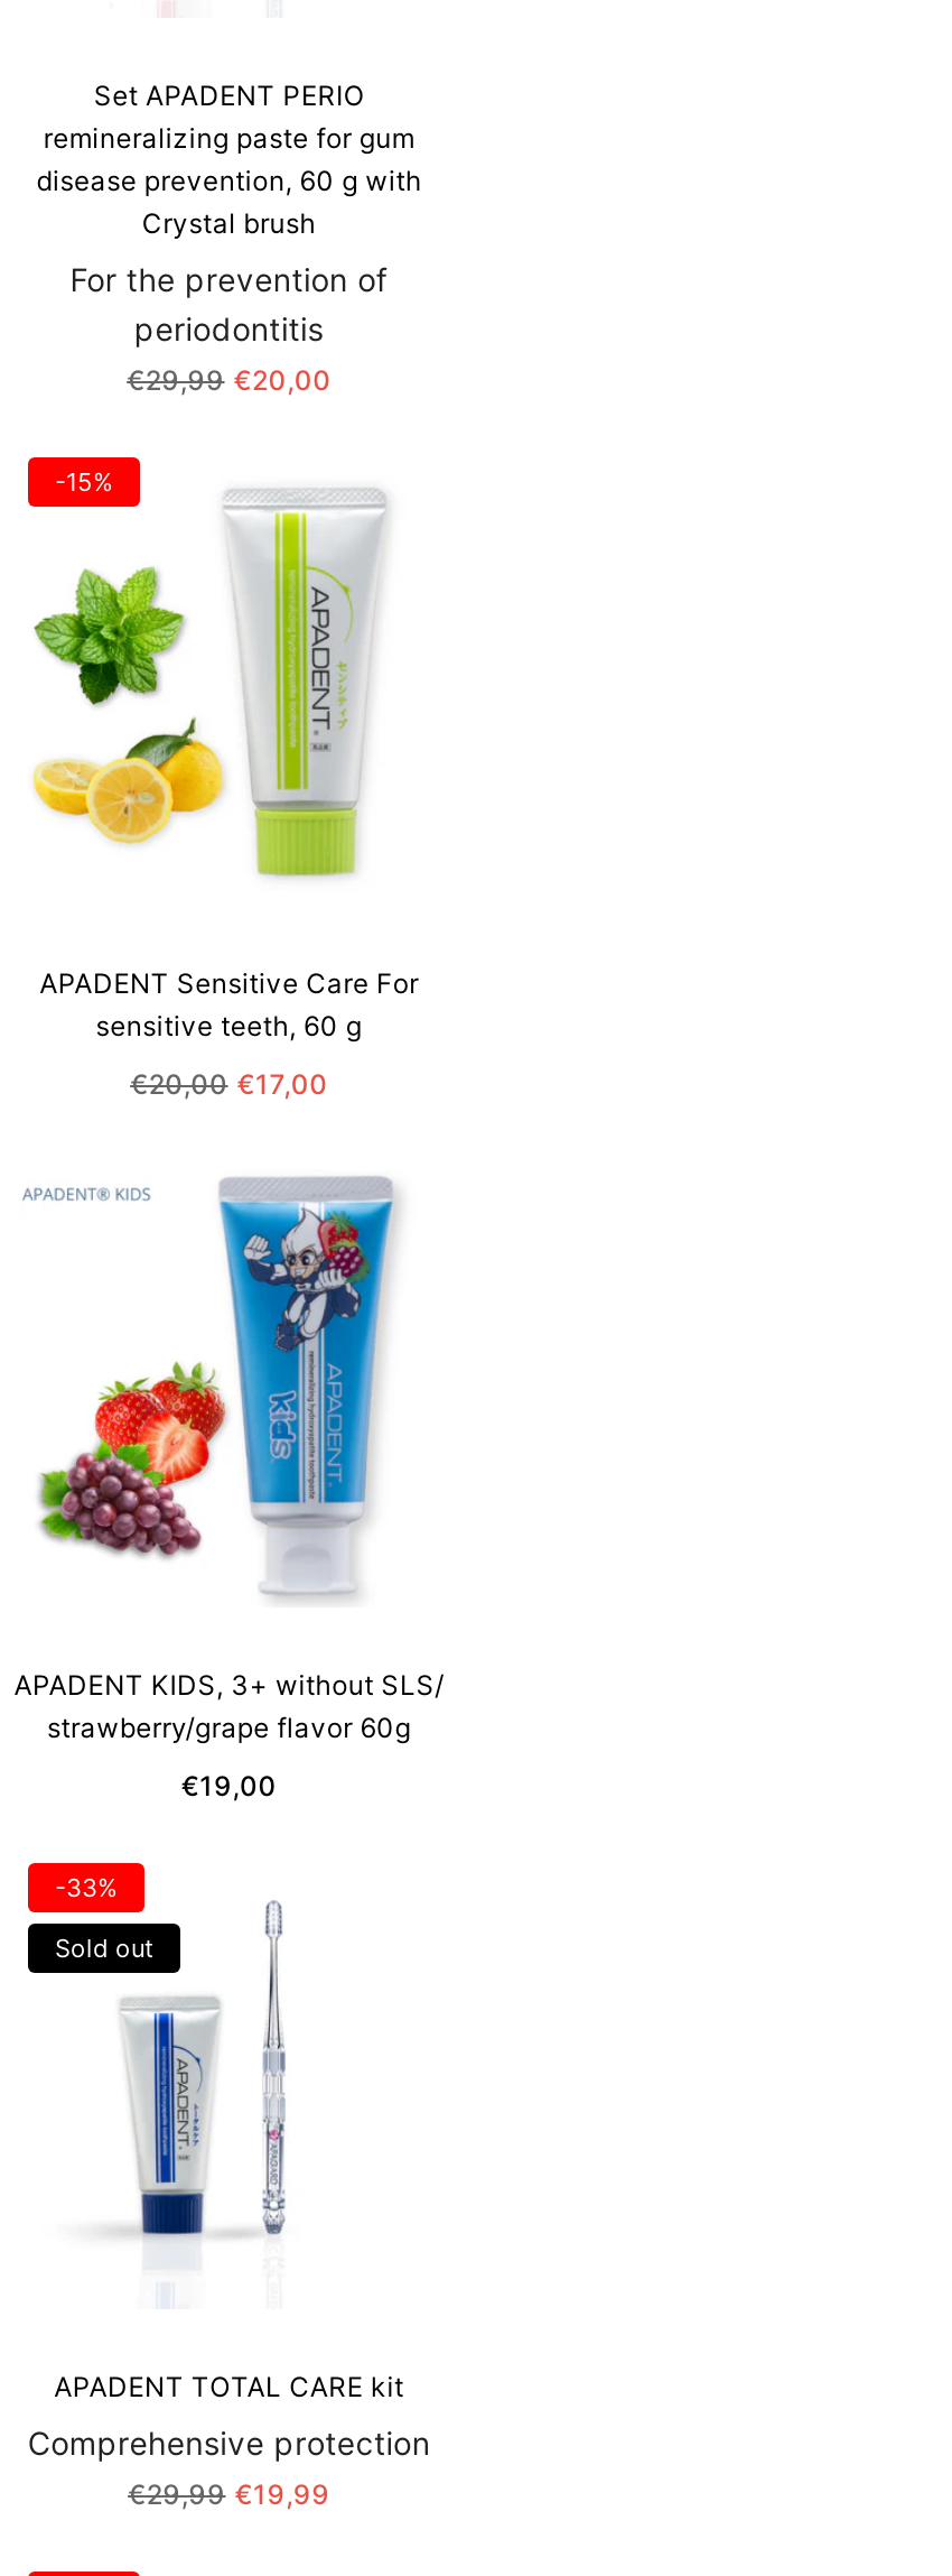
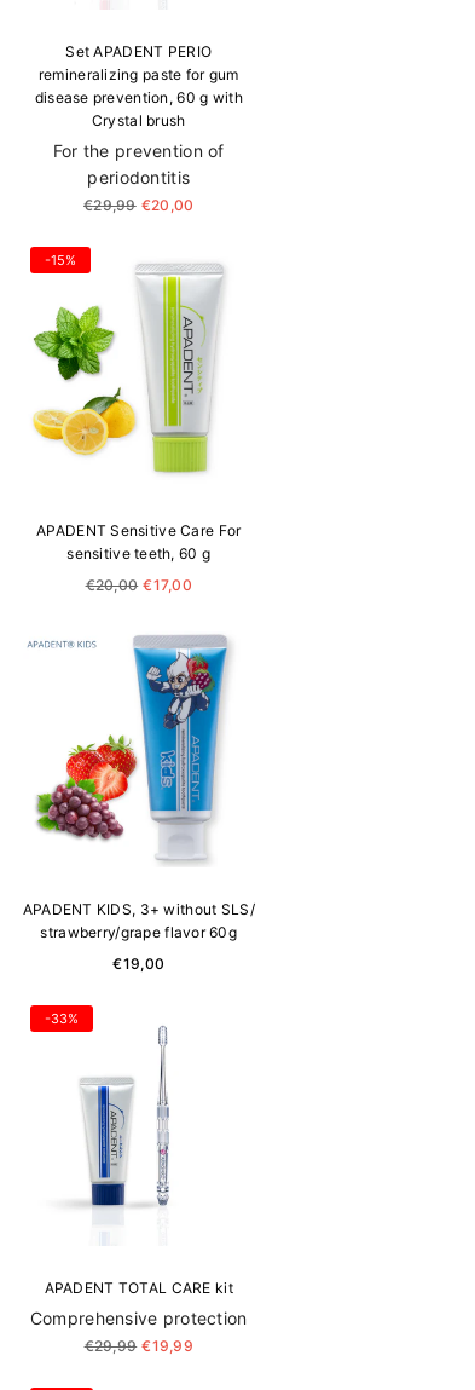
- Sold out
